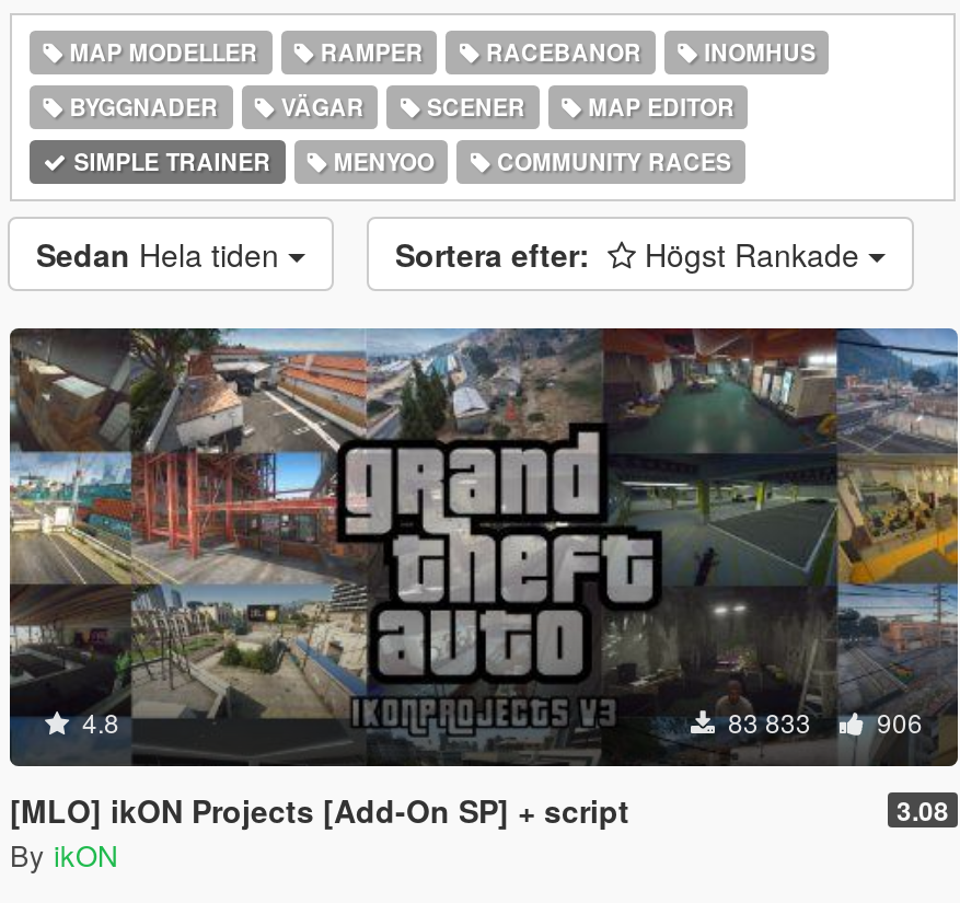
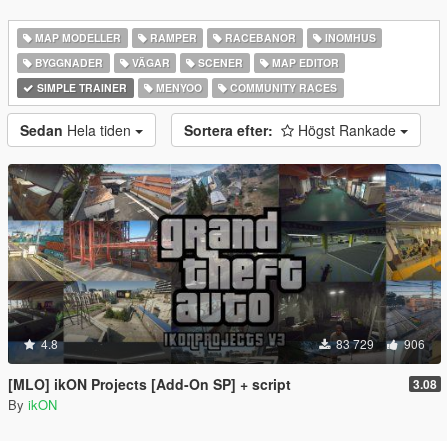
- 83 833 906
+ 83 729 906
